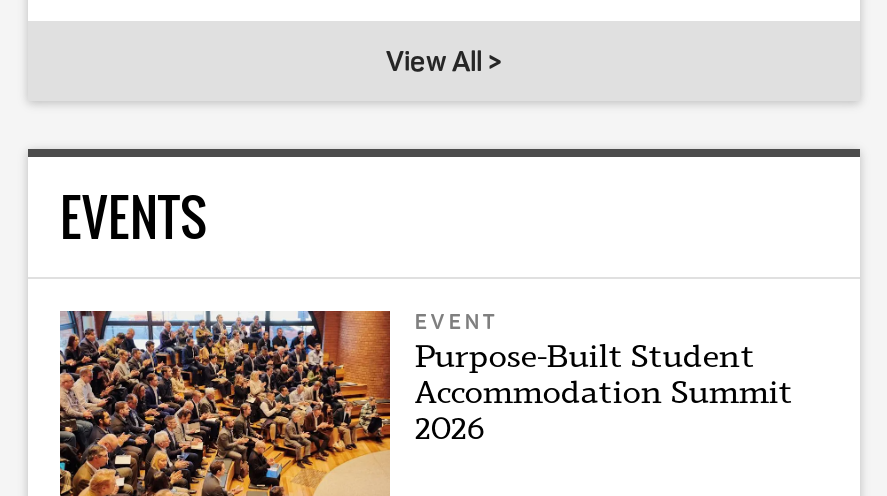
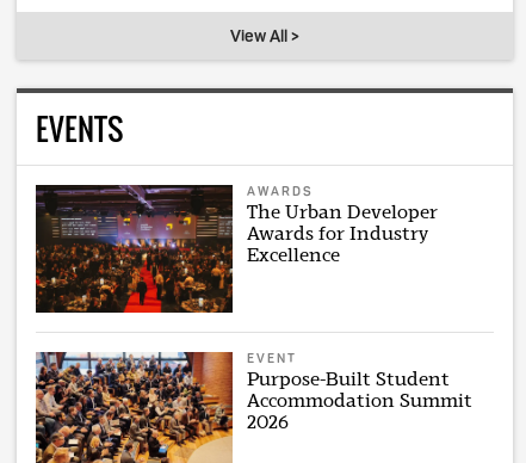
+ [image]
+ AWARDS
+ The Urban Developer
+ Awards for Industry
+ Excellence
